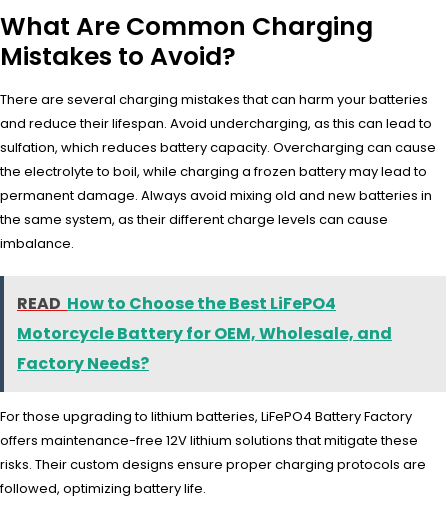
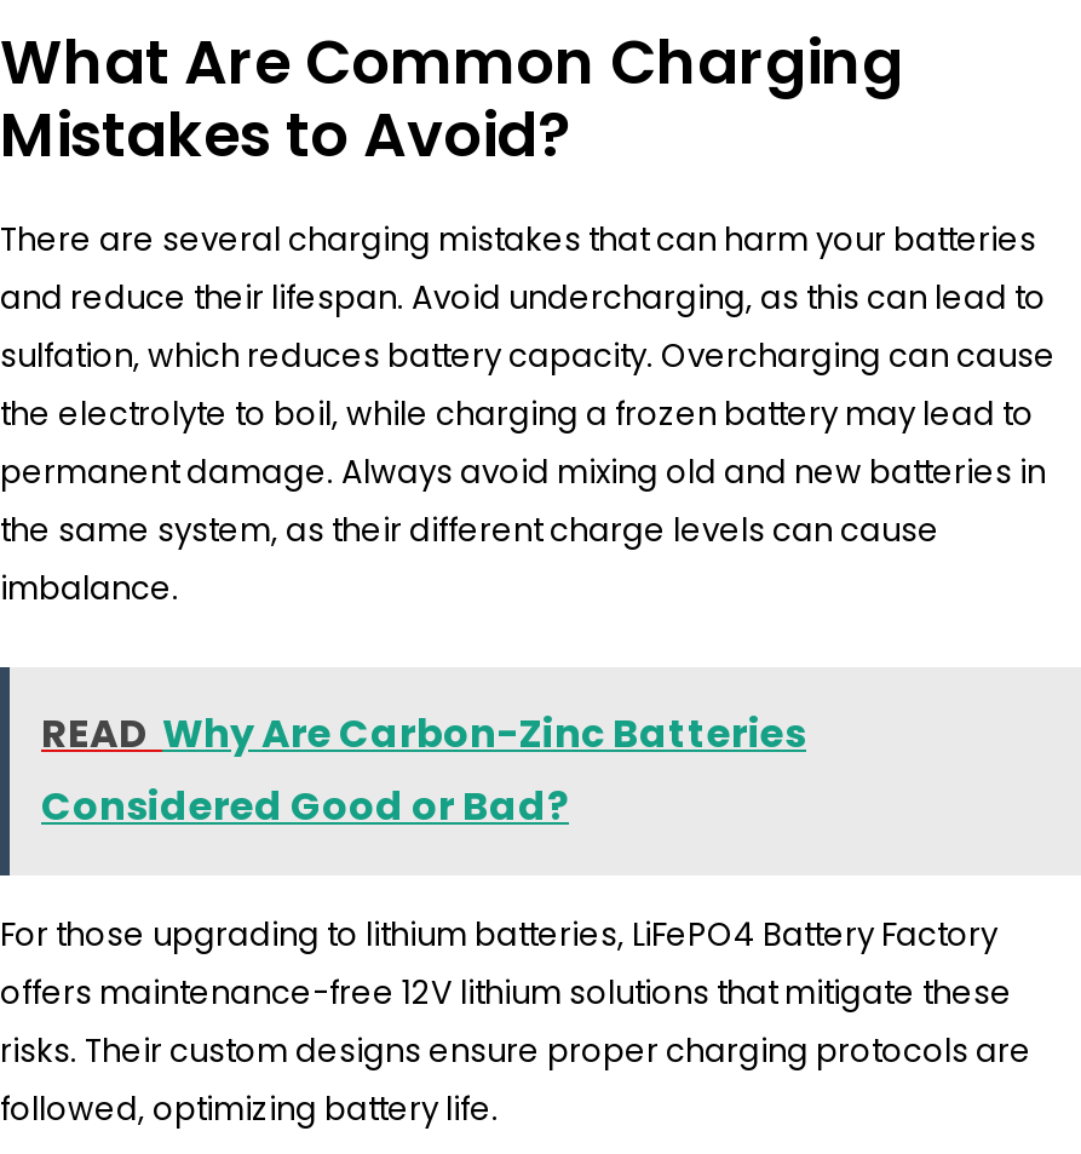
- READ How to Choose the Best LiFePO4
- Motorcycle Battery for OEM, Wholesale, and
- Factory Needs?
+ READ Why Are Carbon-Zinc Batteries
+ Considered Good or Bad?
